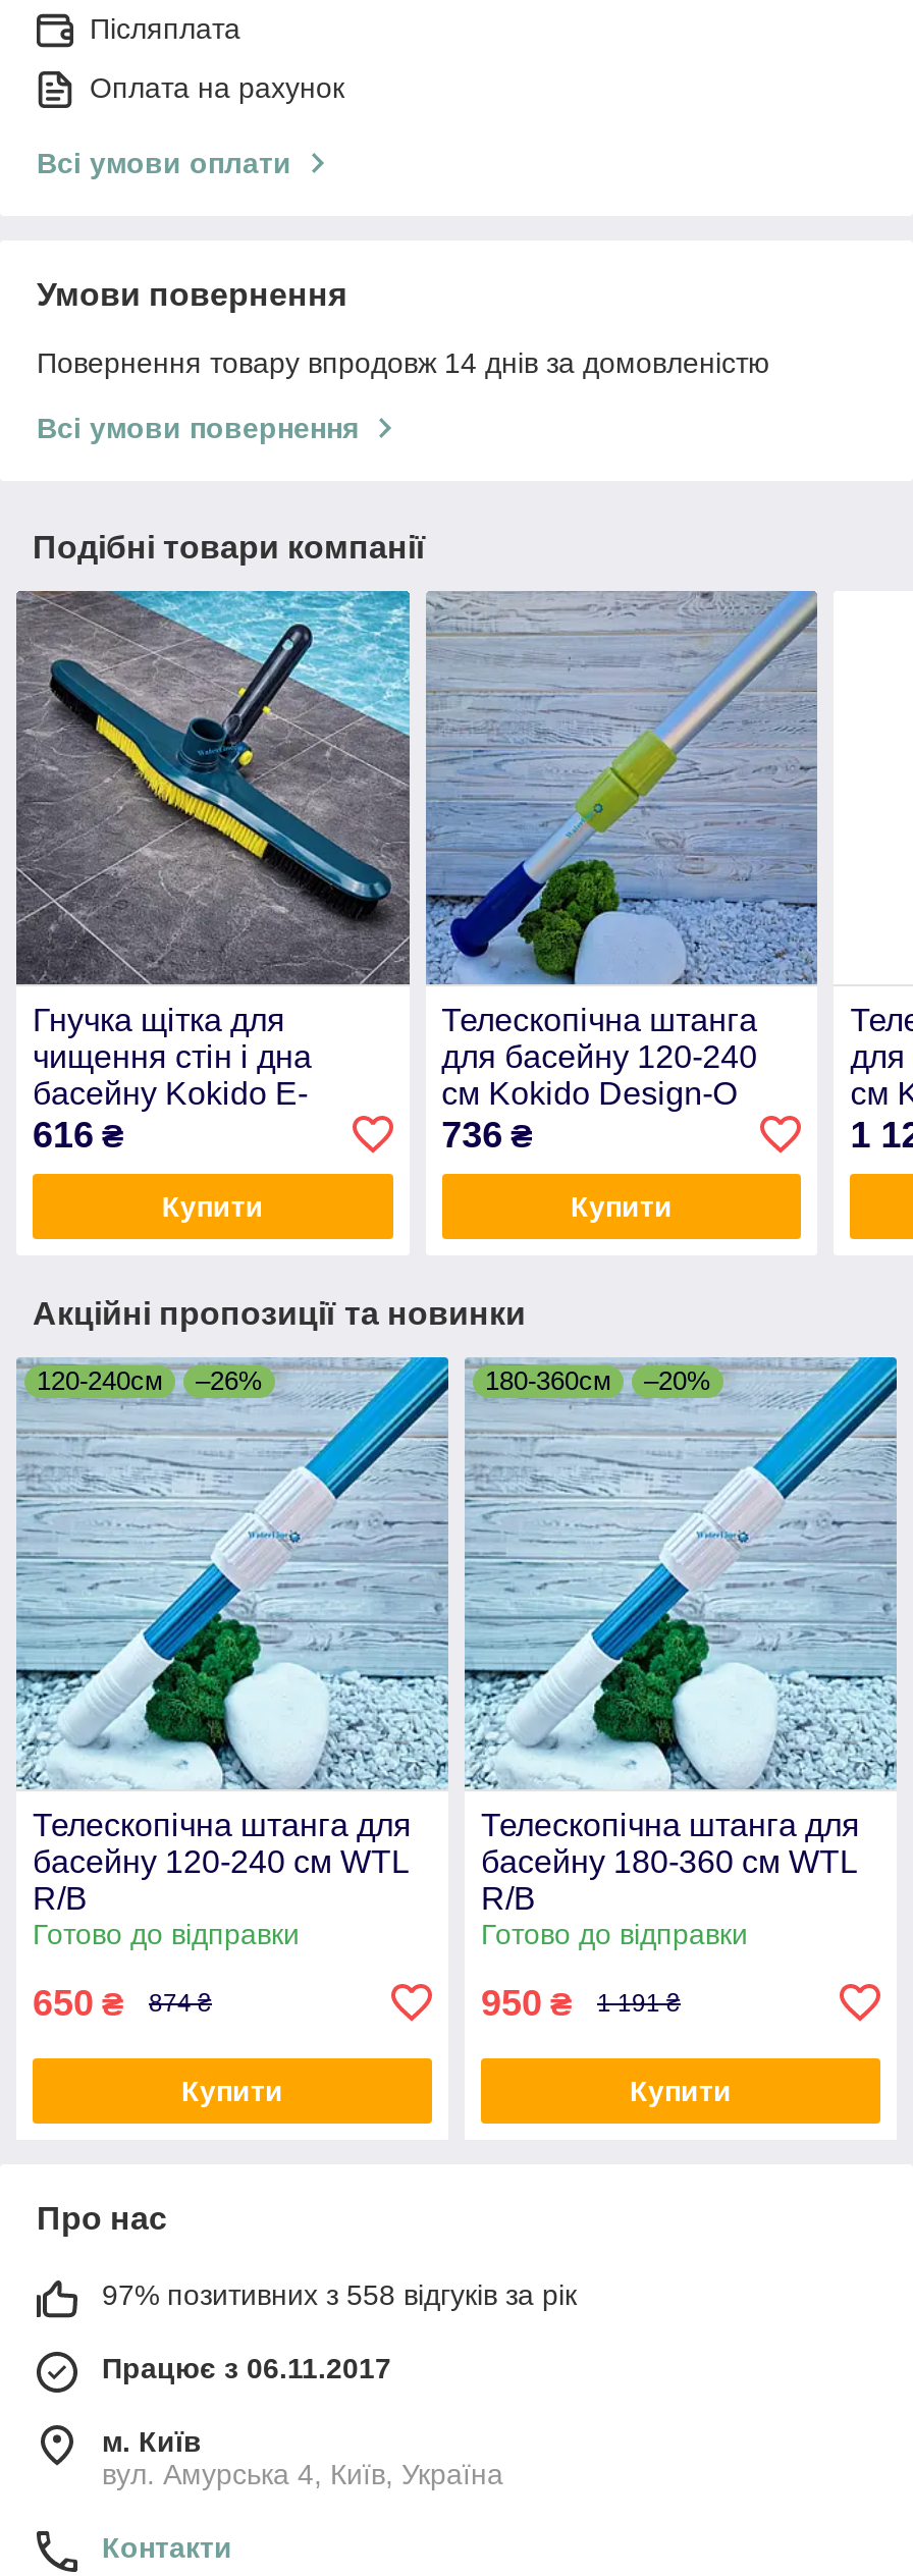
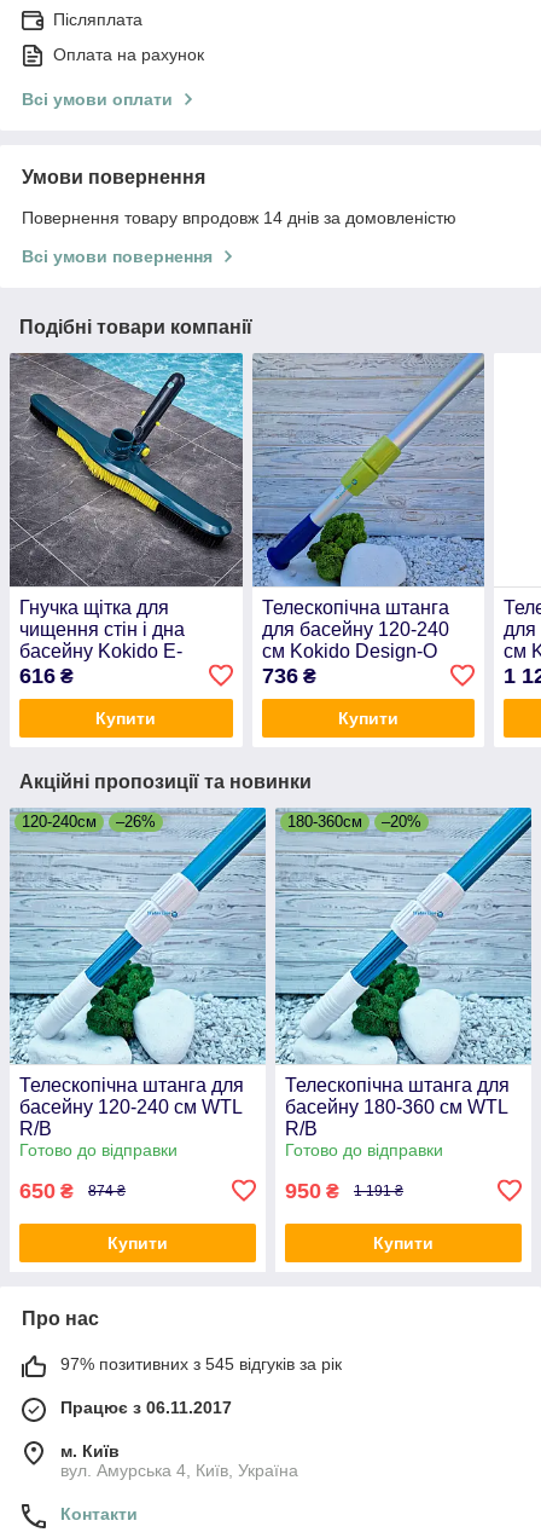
- 97% позитивних з 558 відгуків за рік
+ 97% позитивних з 545 відгуків за рік
